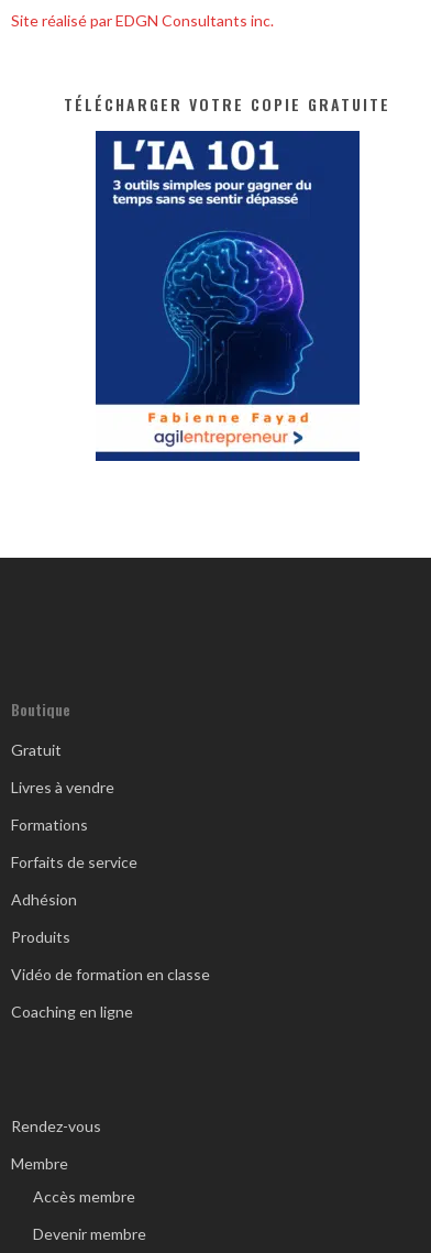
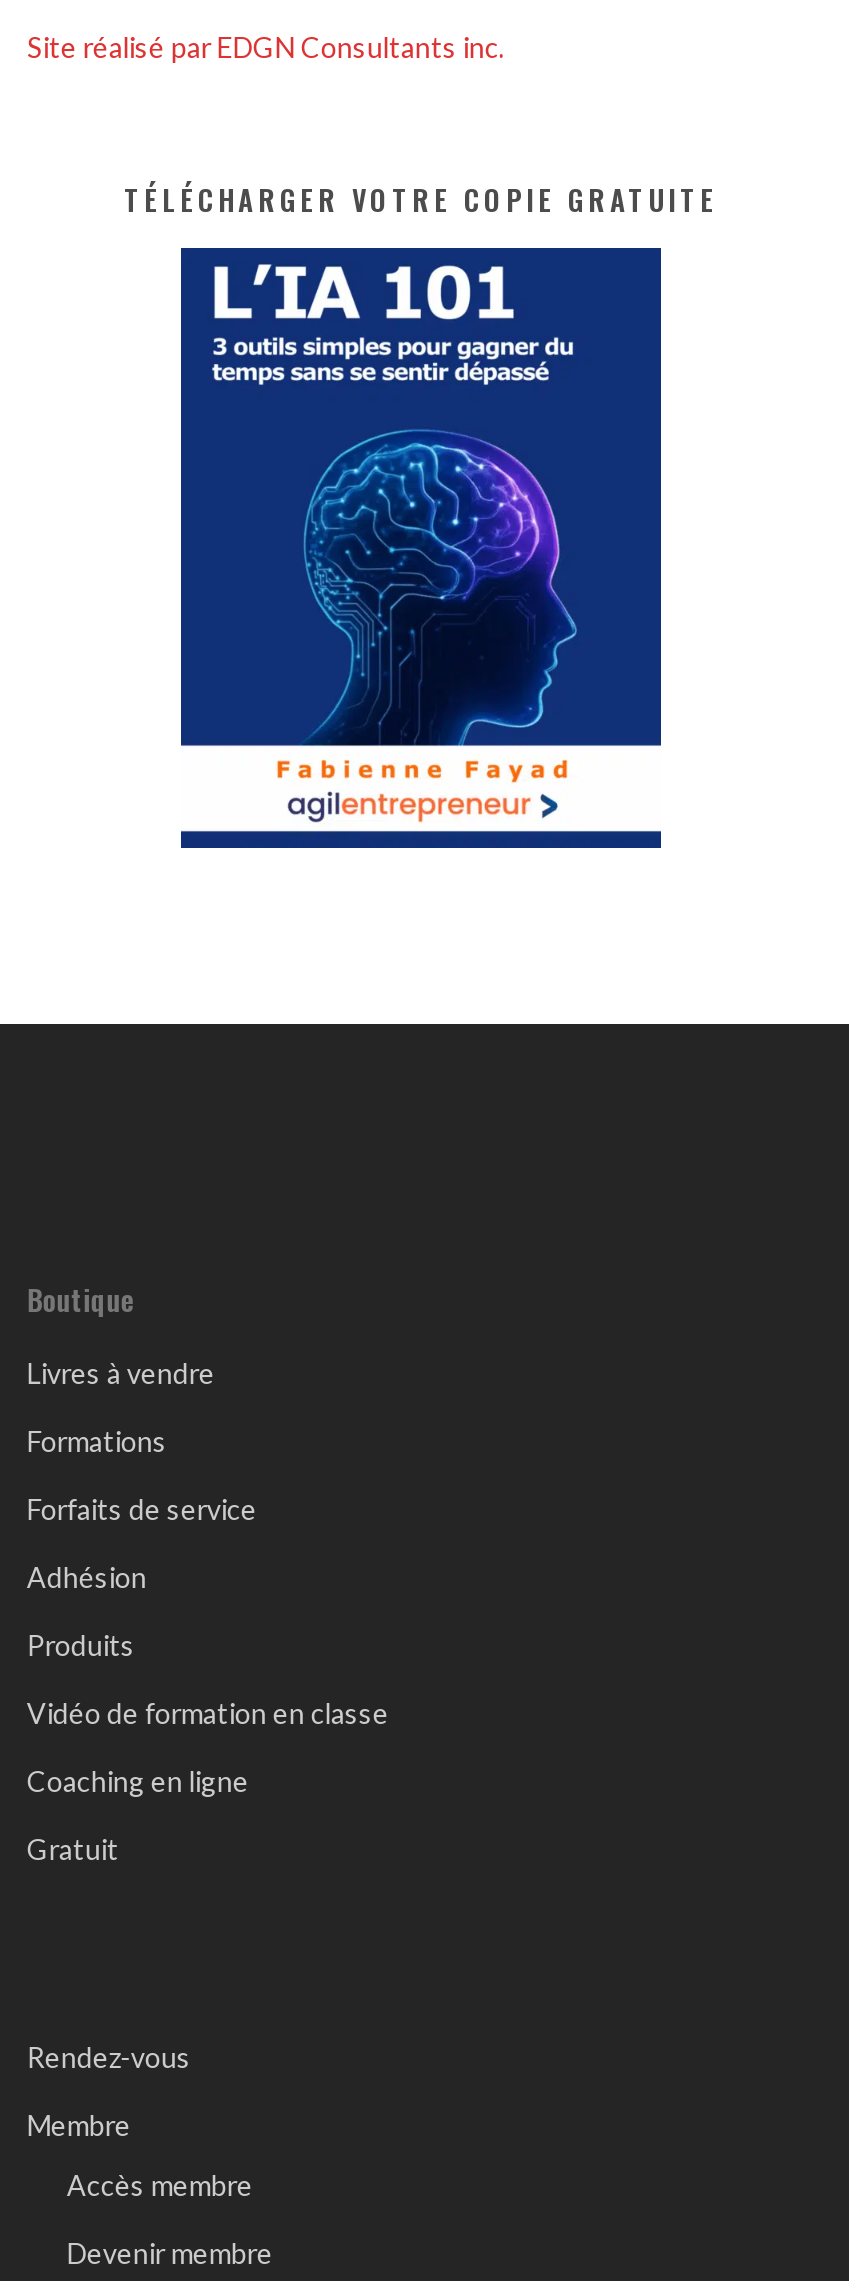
moved down: Gratuit

moved up: Livres à vendre | Formations | Forfaits de service | Adhésion | Produits | Vidéo de formation en classe | Coaching en ligne
